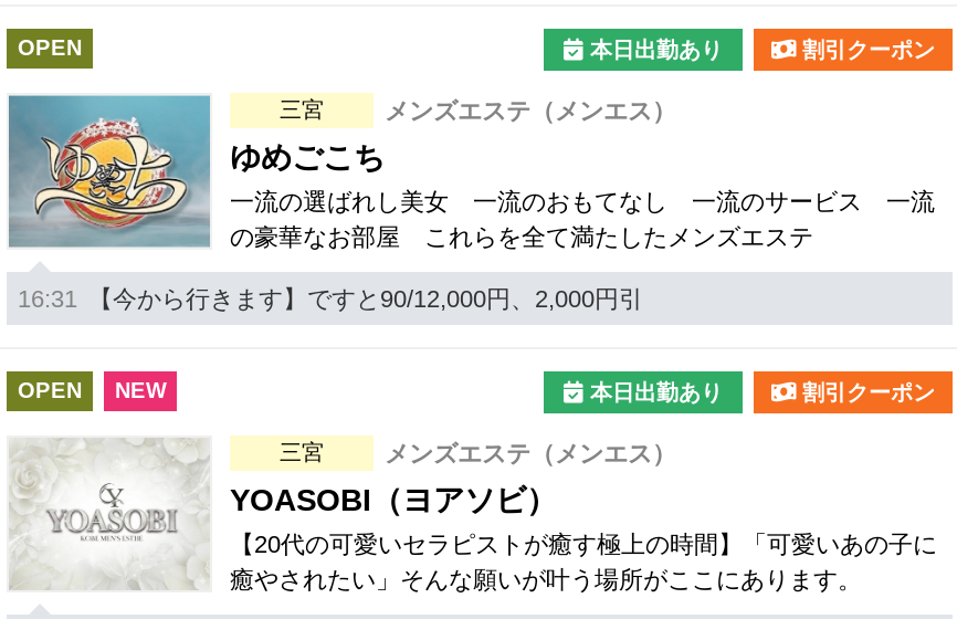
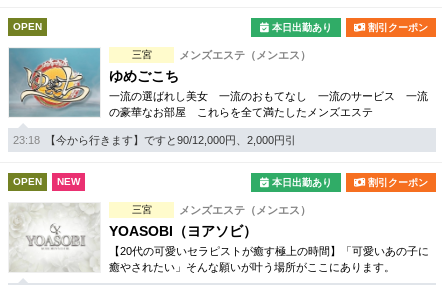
- 16:31 【今から行きます】ですと90/12,000円、2,000円引
+ 23:18 【今から行きます】ですと90/12,000円、2,000円引
